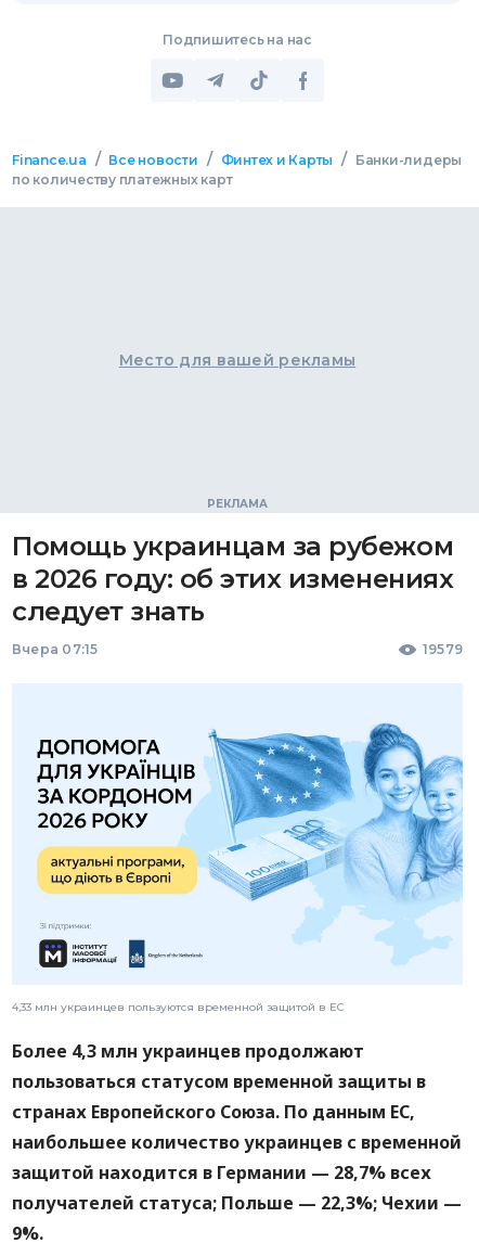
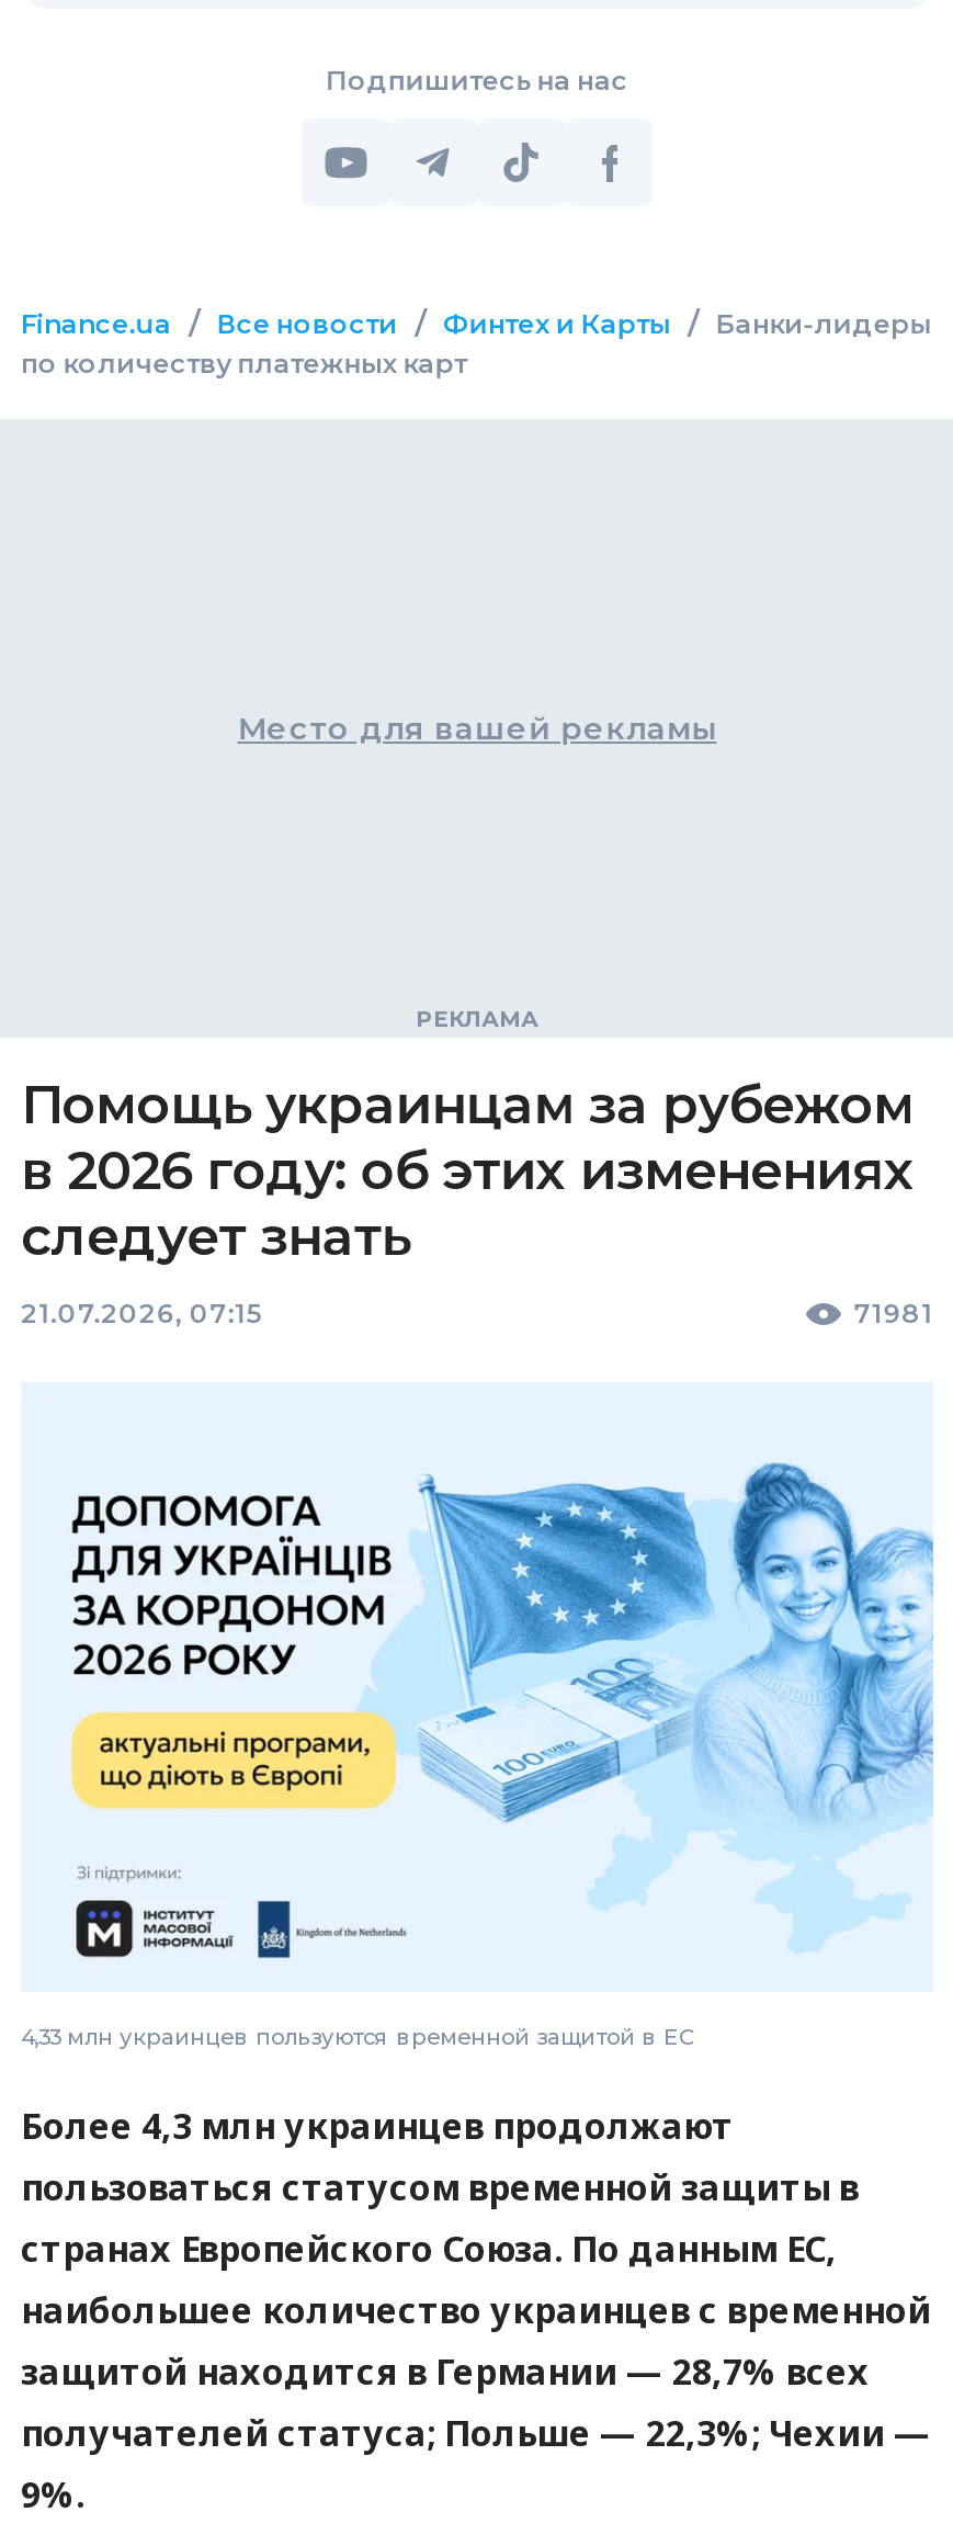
- Вчера 07:15
- 19579
+ 21.07.2026, 07:15
+ 71981
